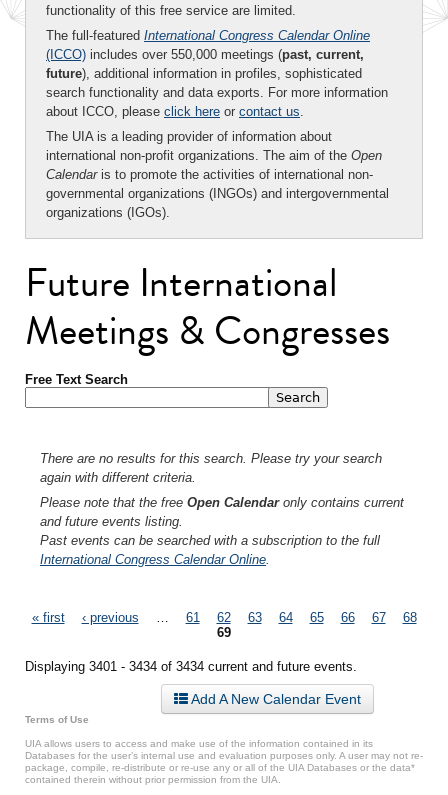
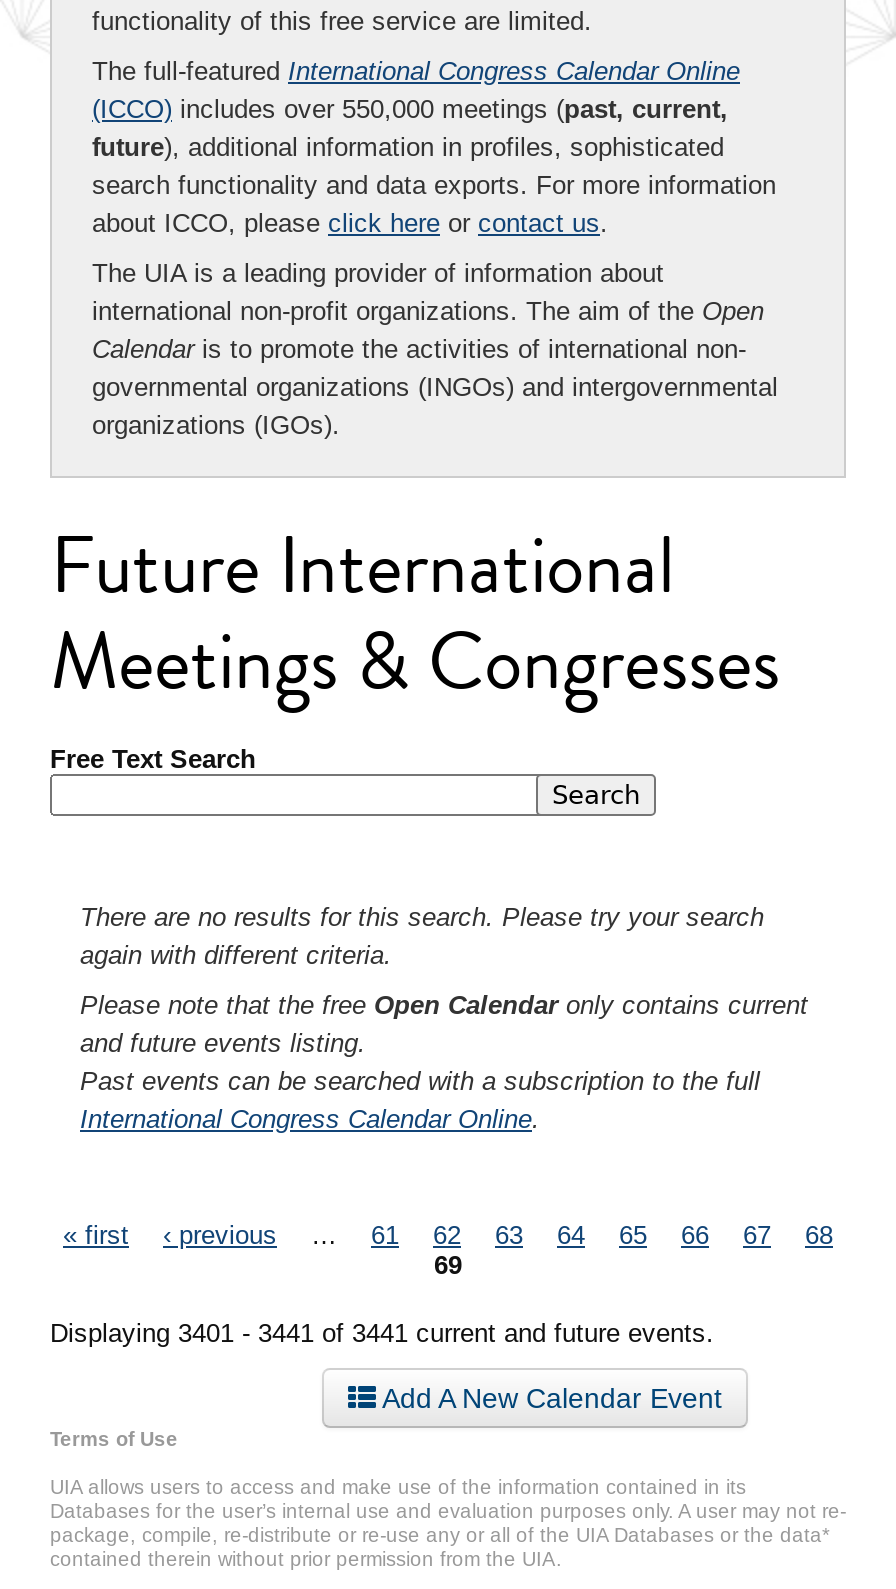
- Displaying 3401 - 3434 of 3434 current and future events.
+ Displaying 3401 - 3441 of 3441 current and future events.
